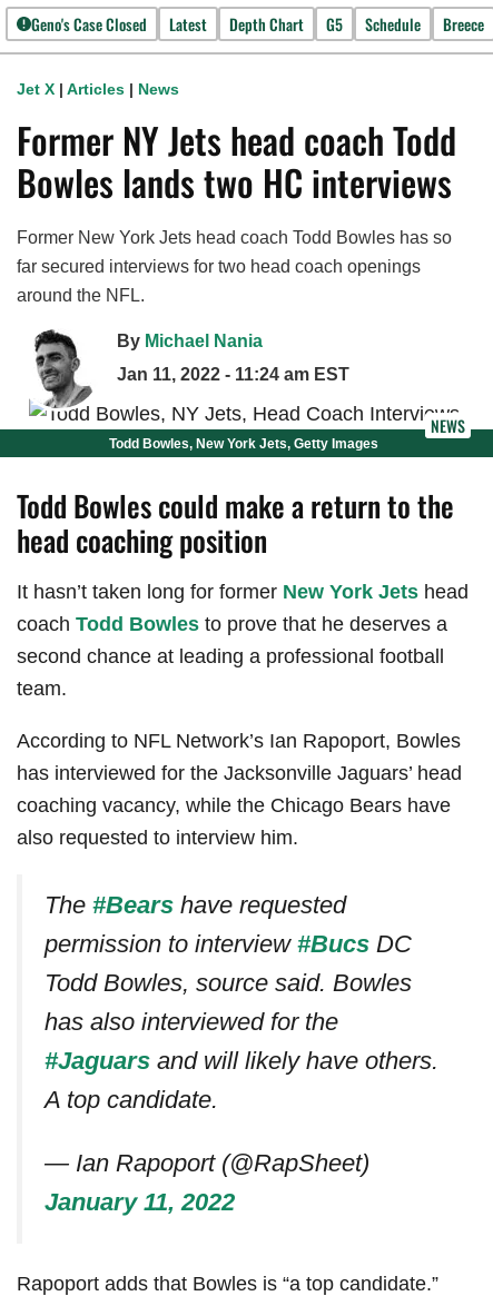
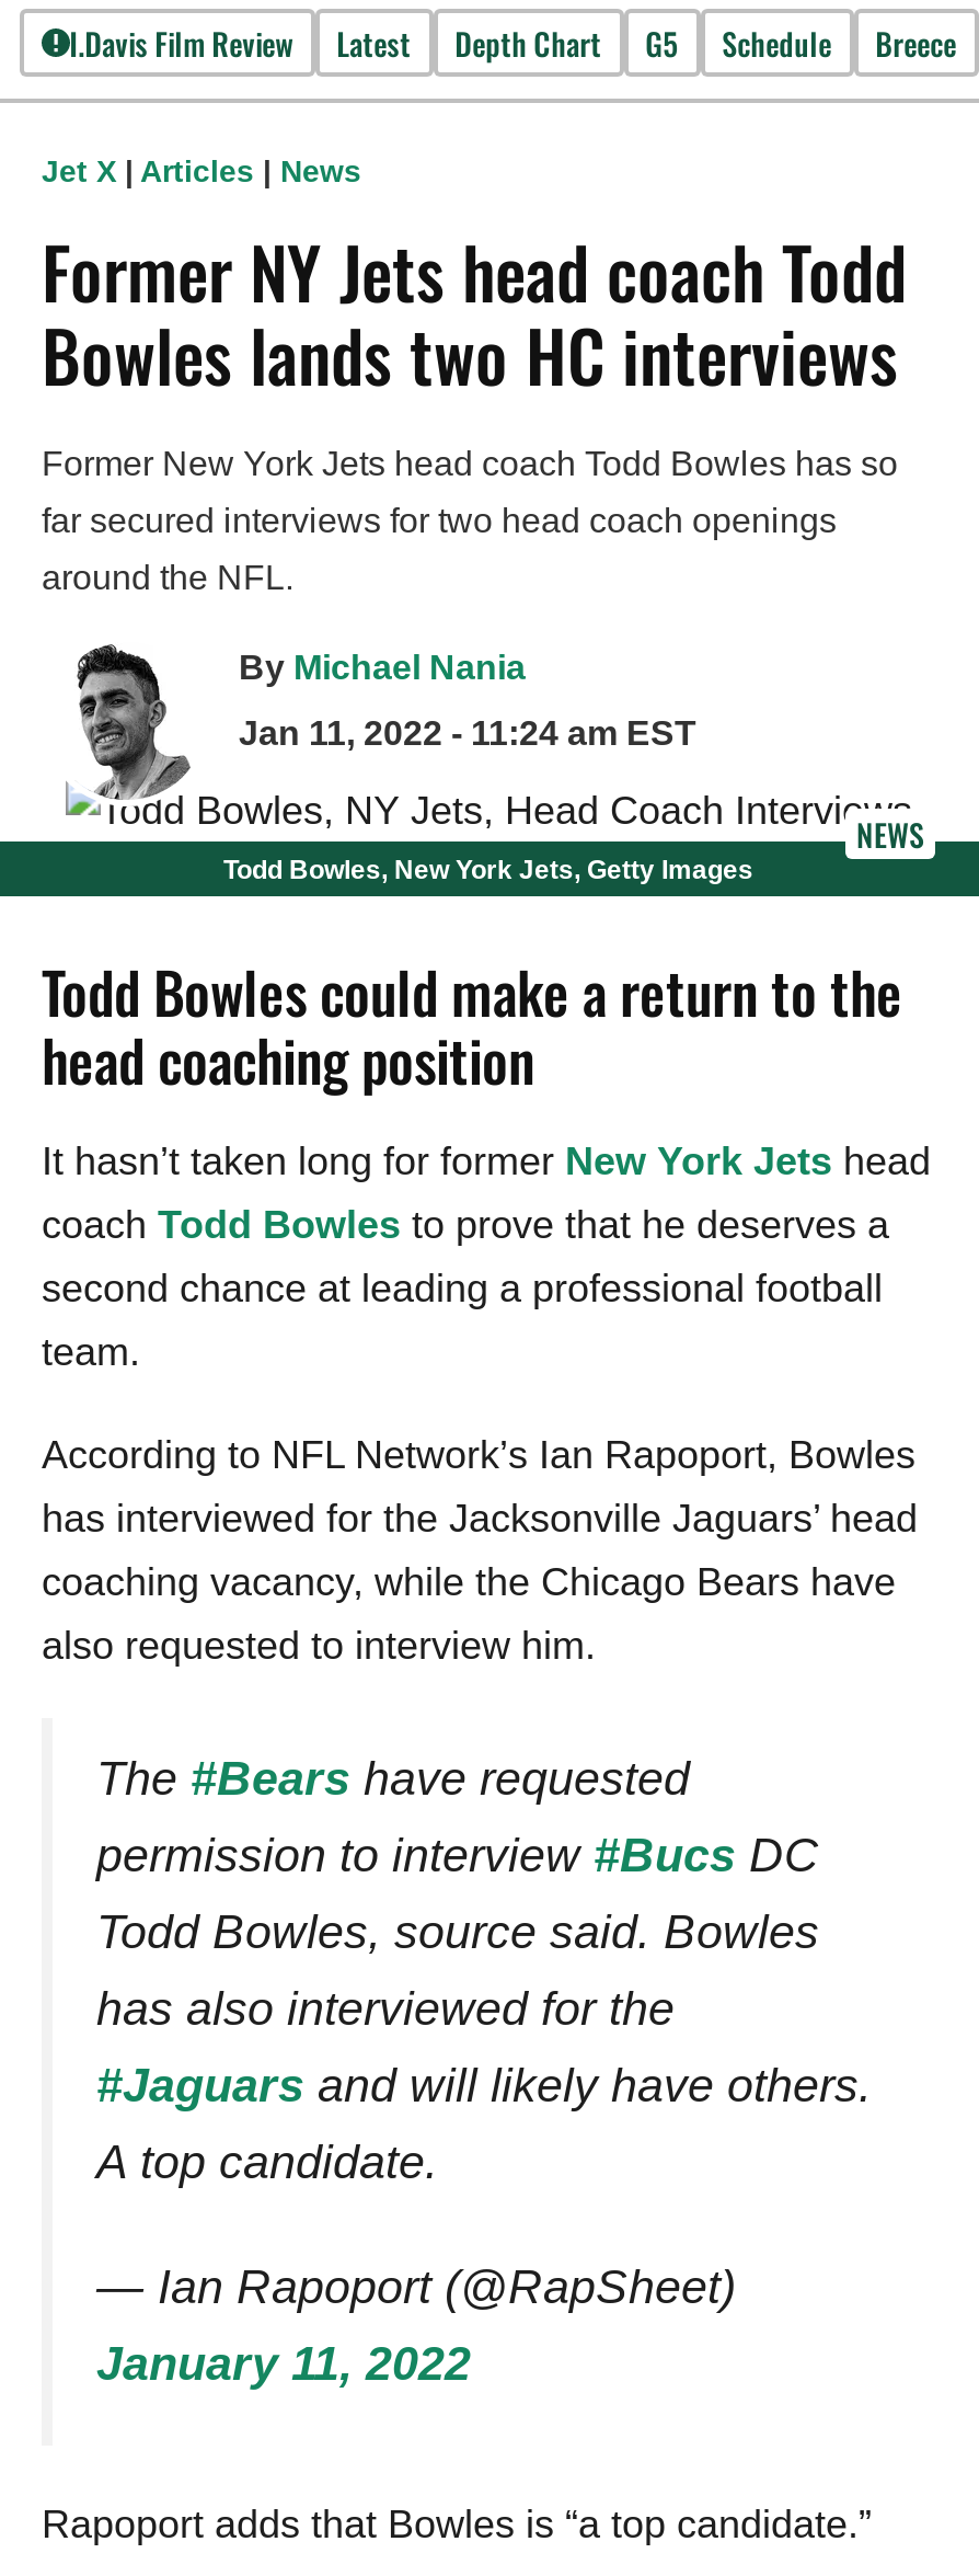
- Geno's Case Closed
+ I.Davis Film Review
